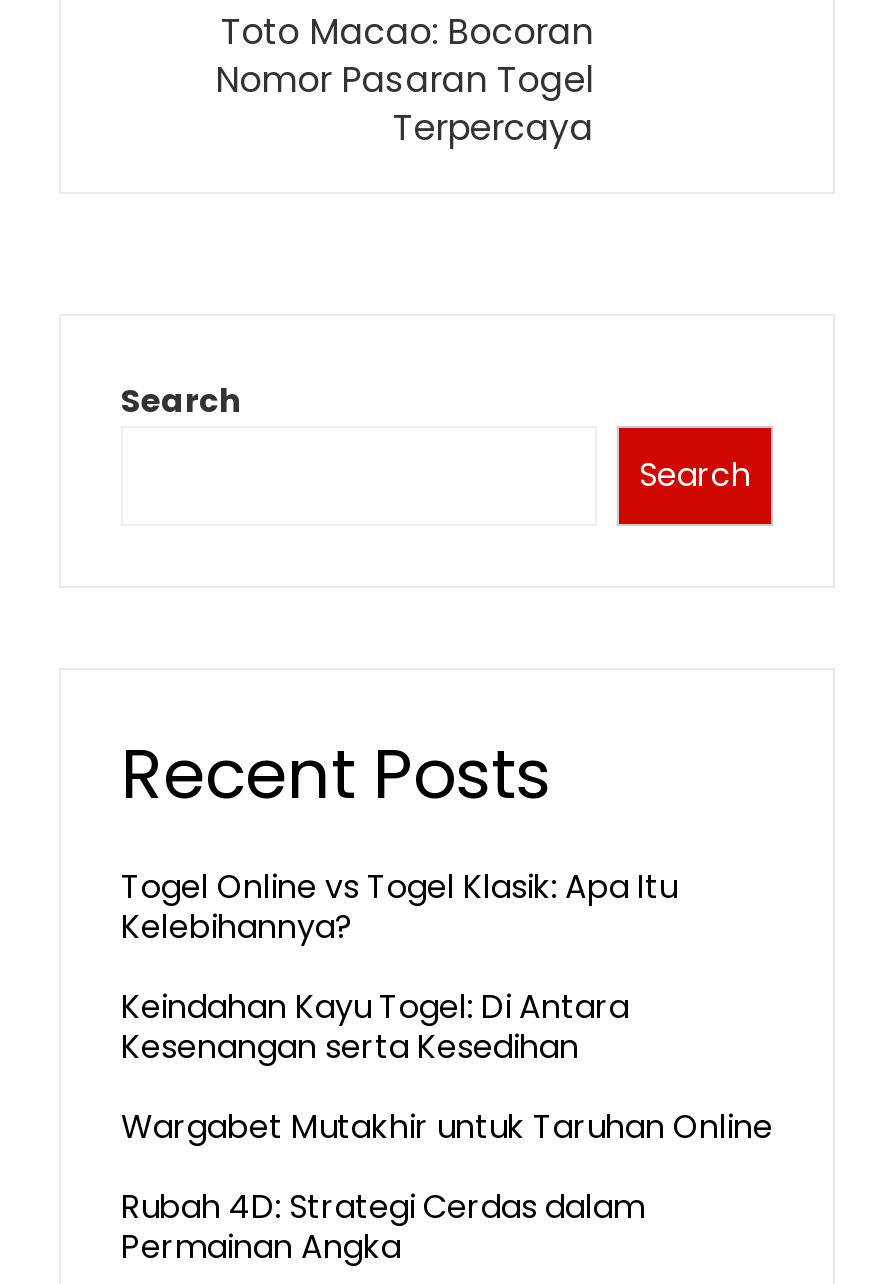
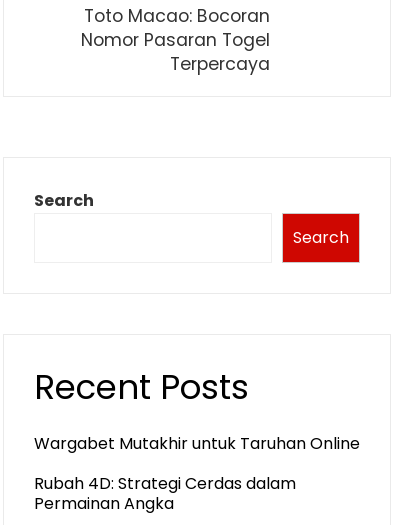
- Togel Online vs Togel Klasik: Apa Itu
- Kelebihannya?
- Keindahan Kayu Togel: Di Antara
- Kesenangan serta Kesedihan
